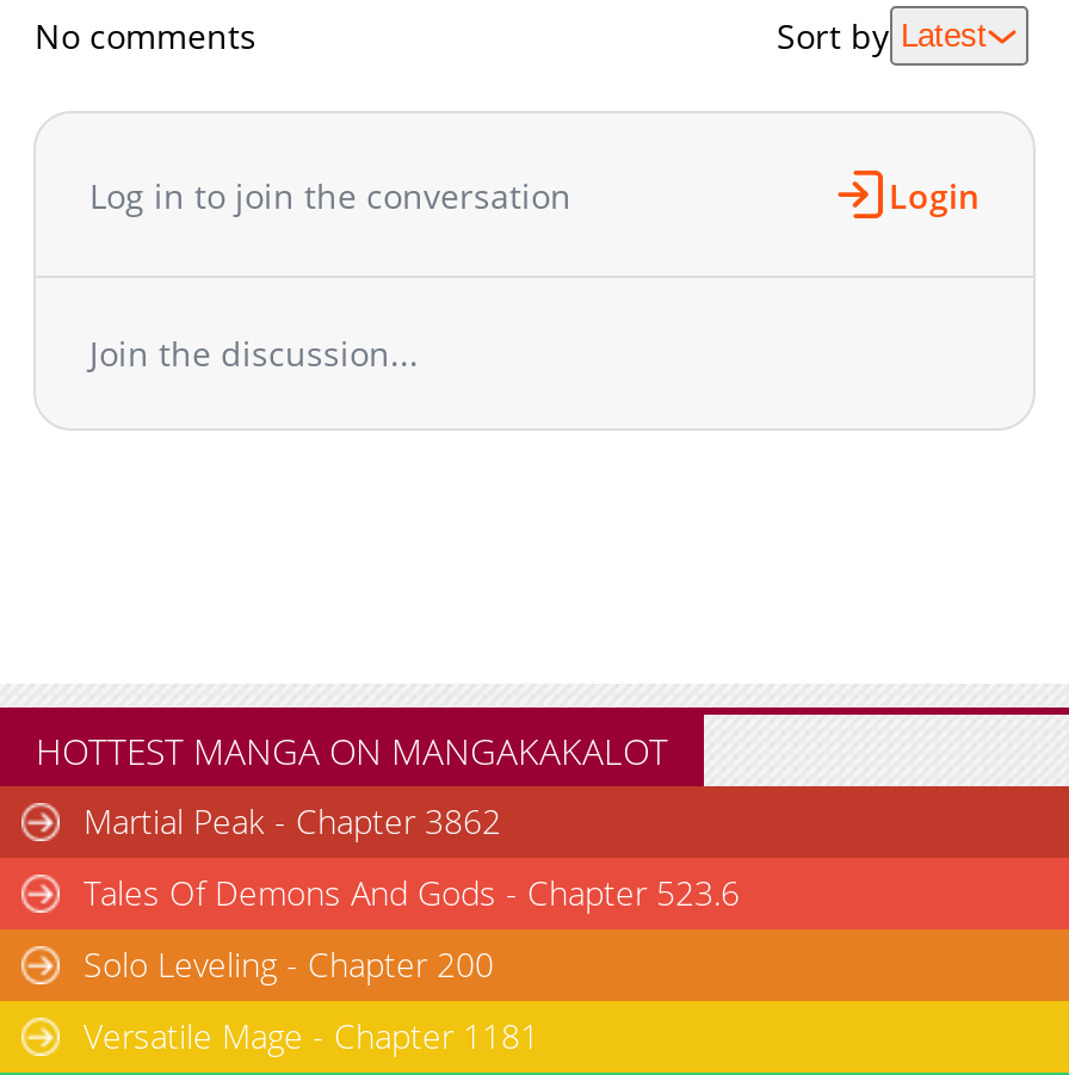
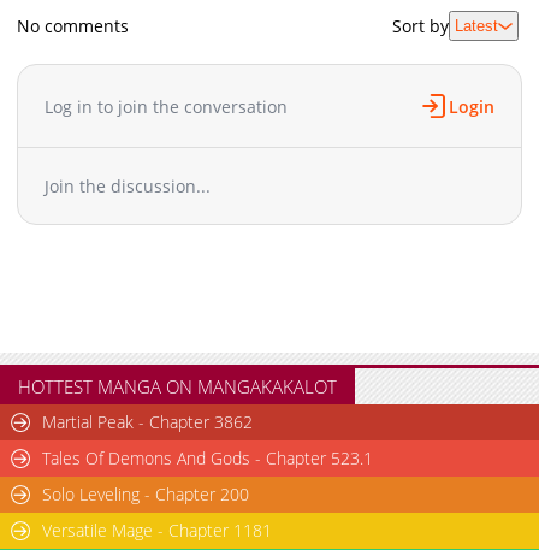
- Tales Of Demons And Gods - Chapter 523.6
+ Tales Of Demons And Gods - Chapter 523.1
